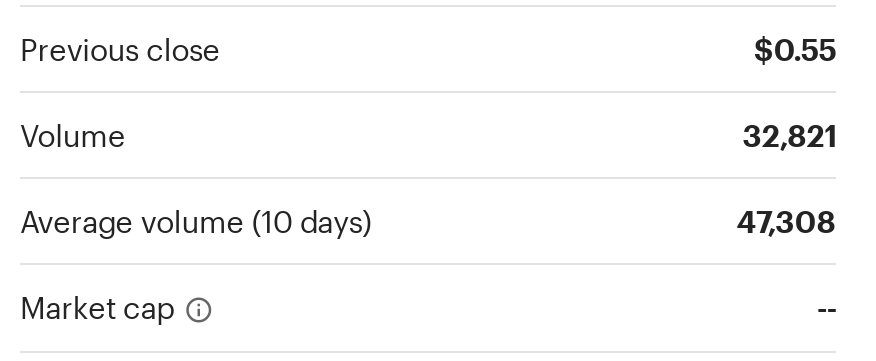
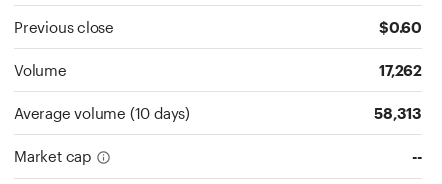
- $0.55
+ $0.60

- 32,821
+ 17,262

- 47,308
+ 58,313
